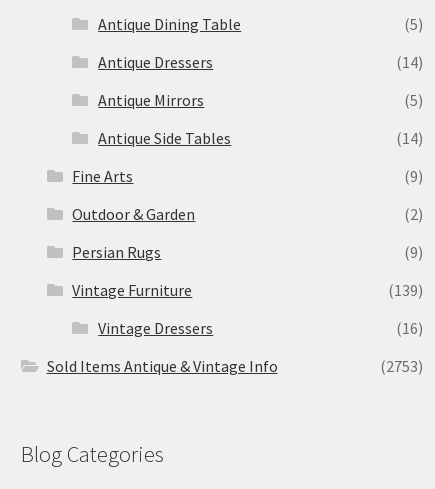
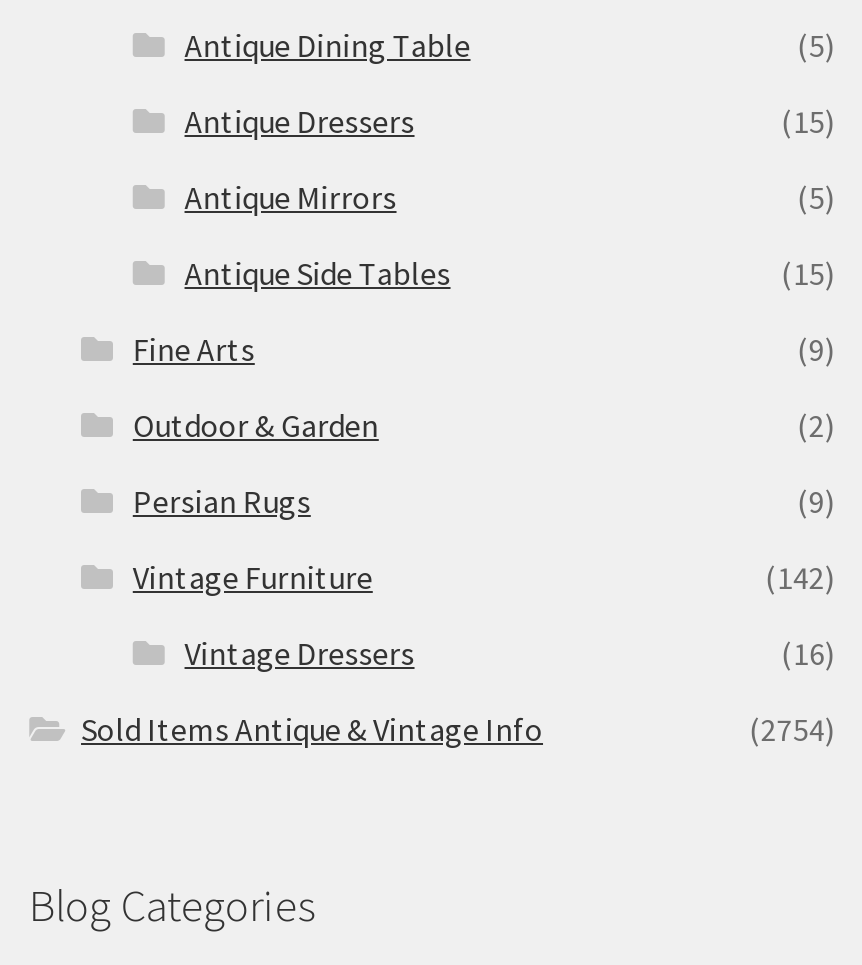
- (14)
+ (15)

- (14)
+ (15)

- (139)
+ (142)

- (2753)
+ (2754)
